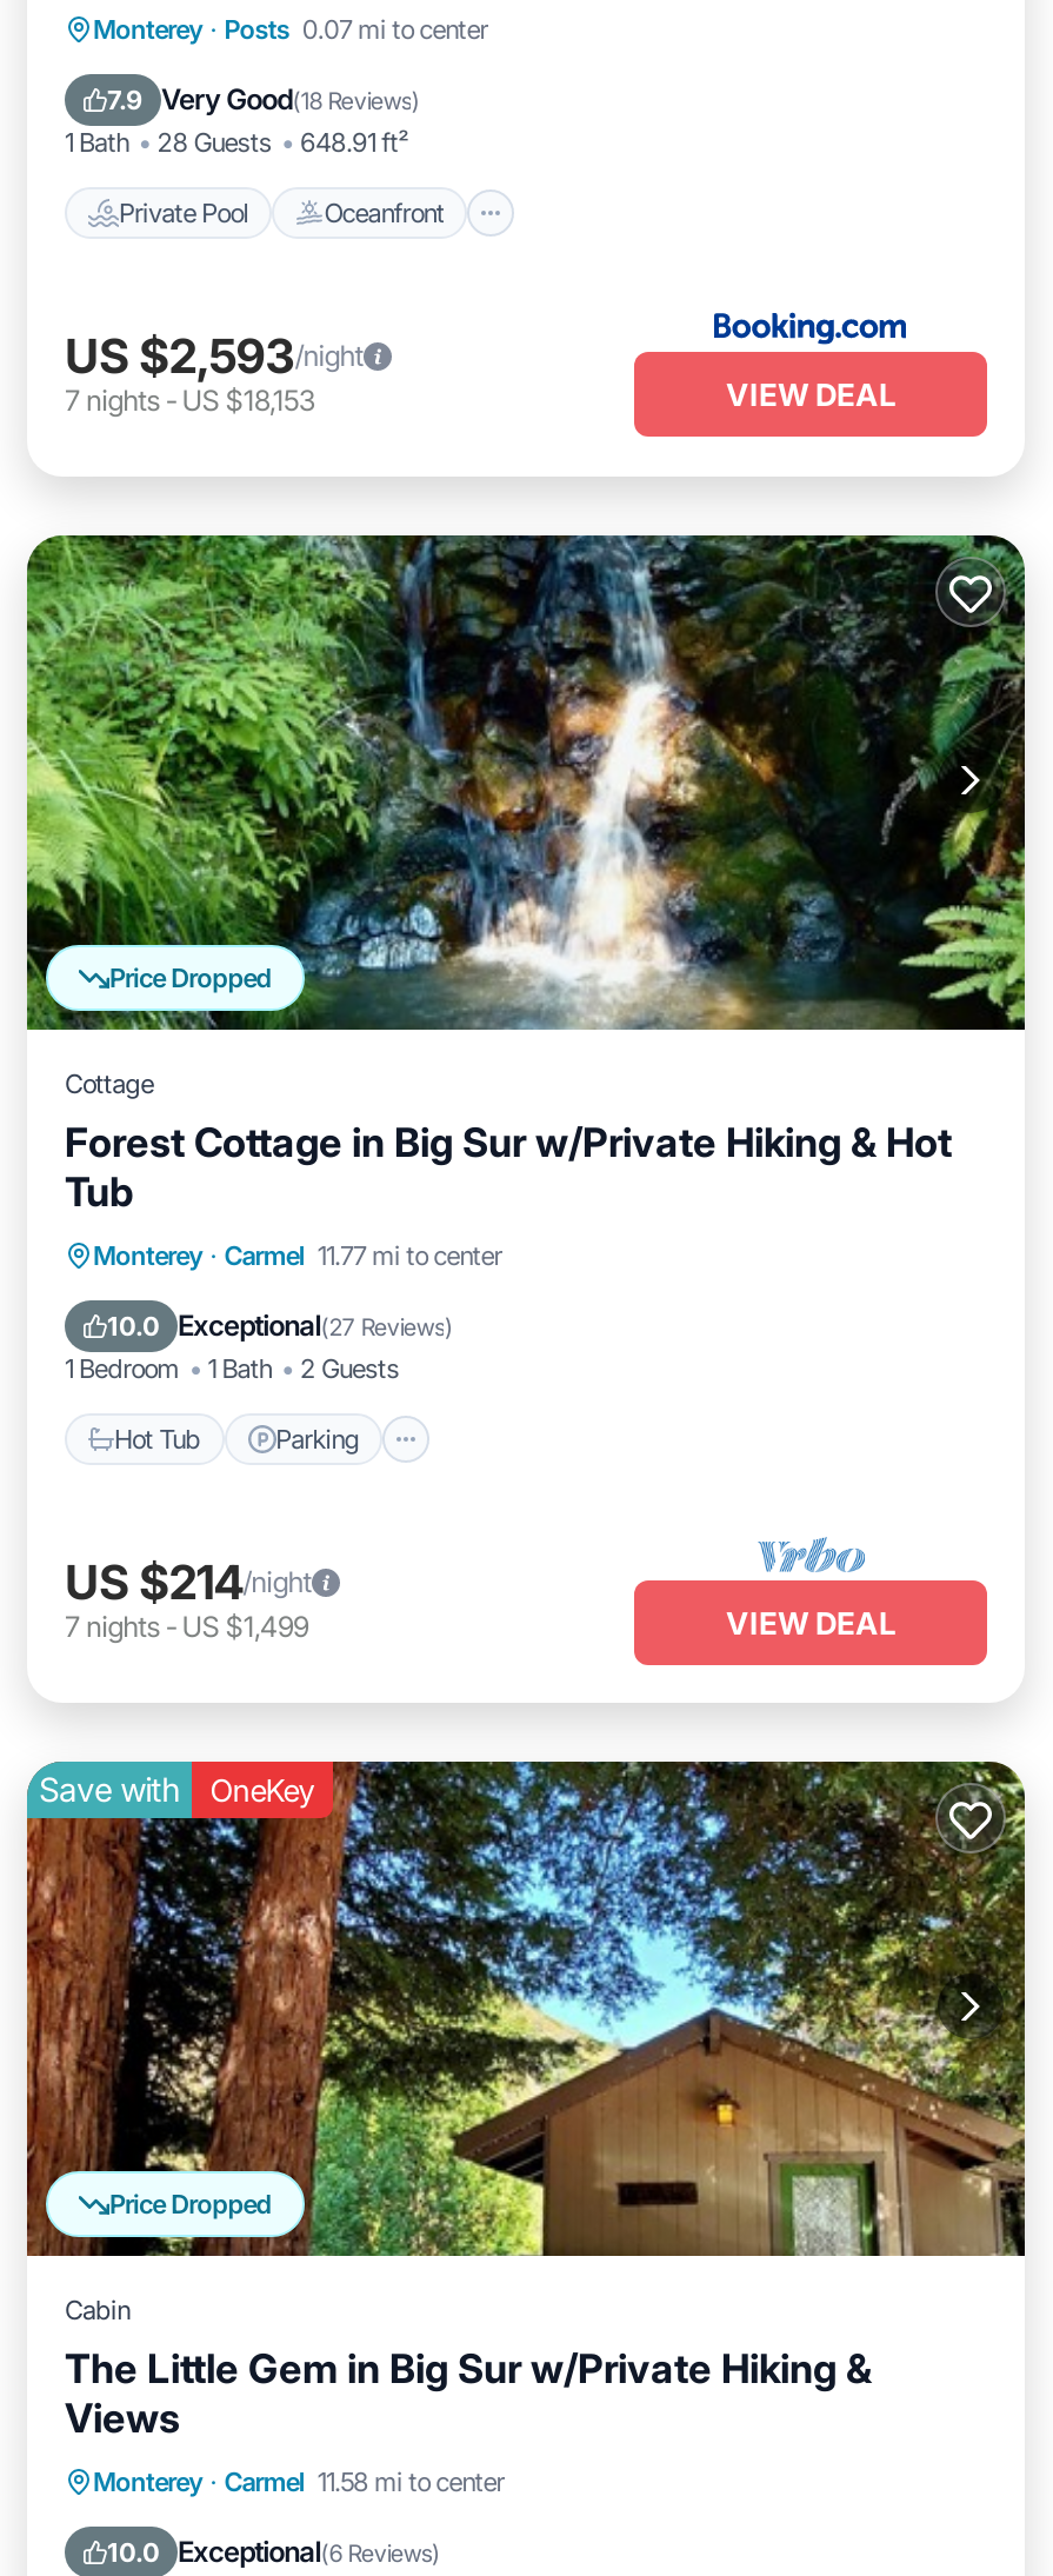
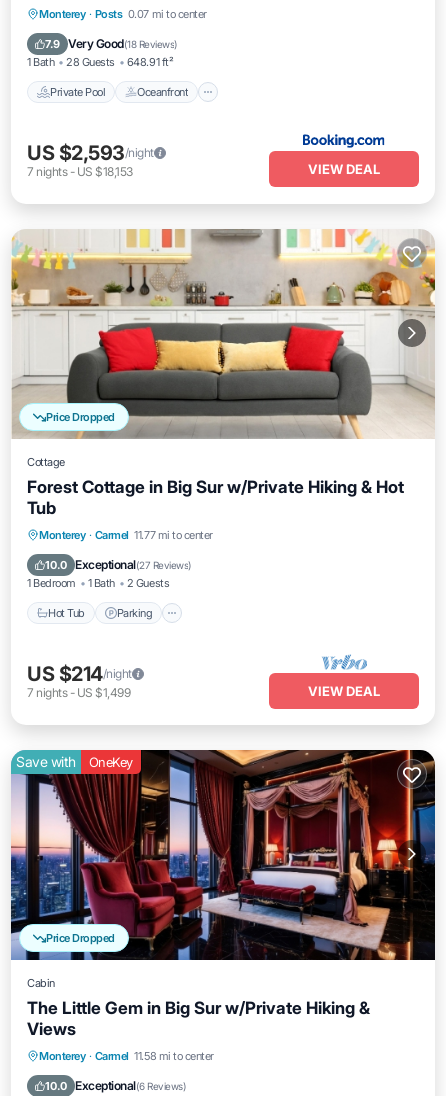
- [image]
+ [image]

- [image]
+ [image]
